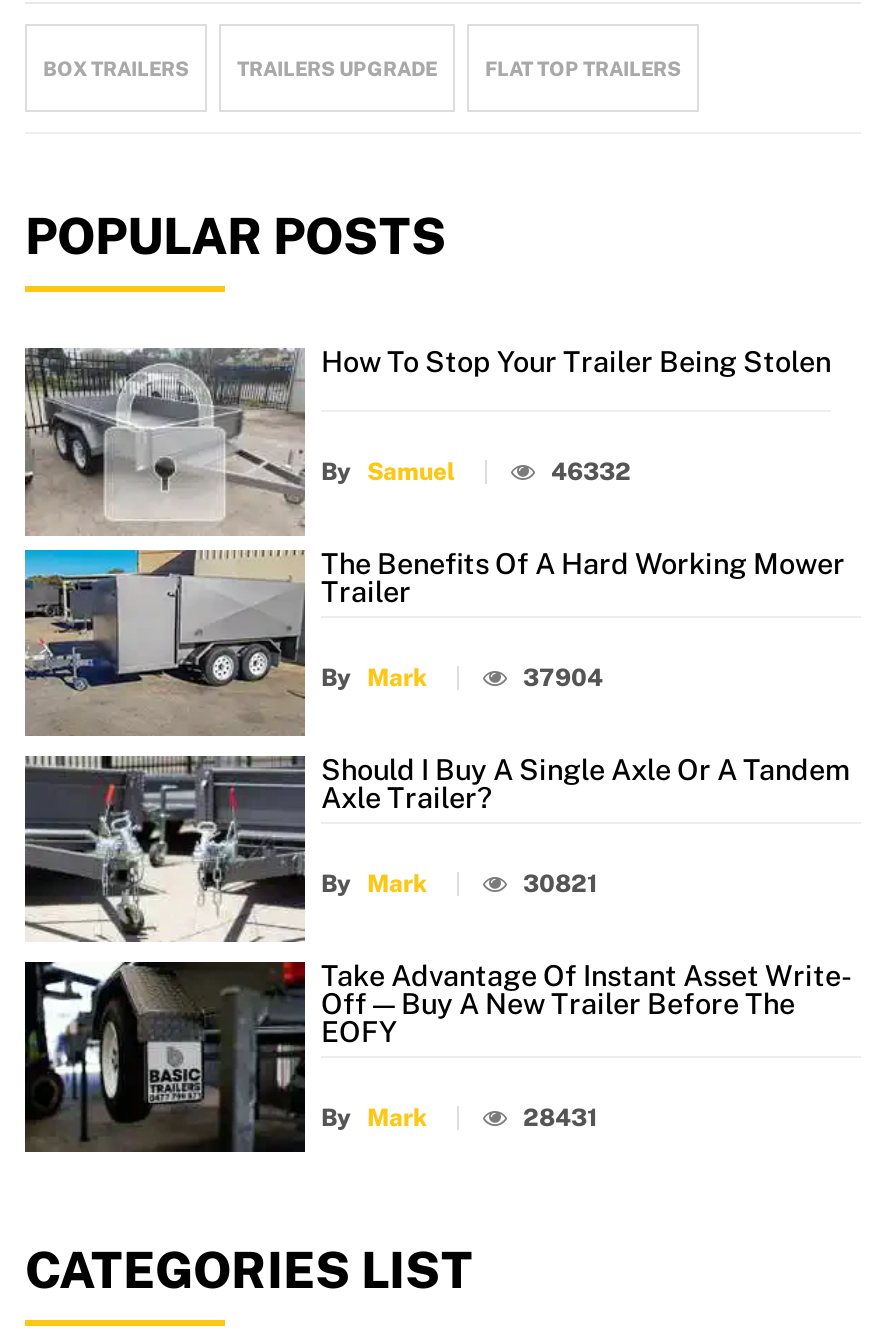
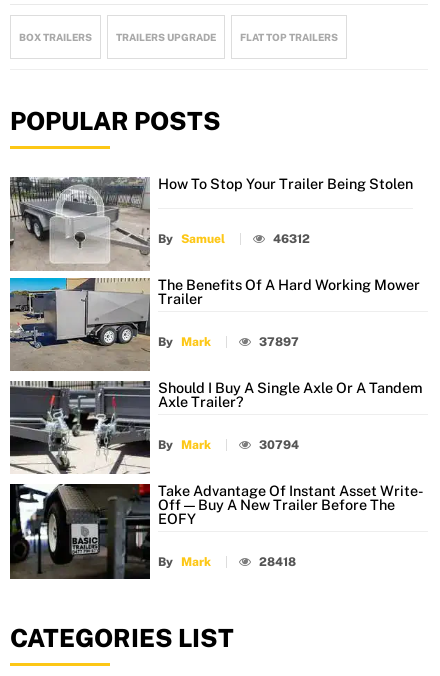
- 46332
+ 46312

- 37904
+ 37897

- 30821
+ 30794

- 28431
+ 28418
